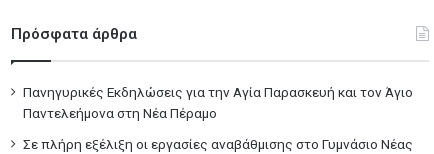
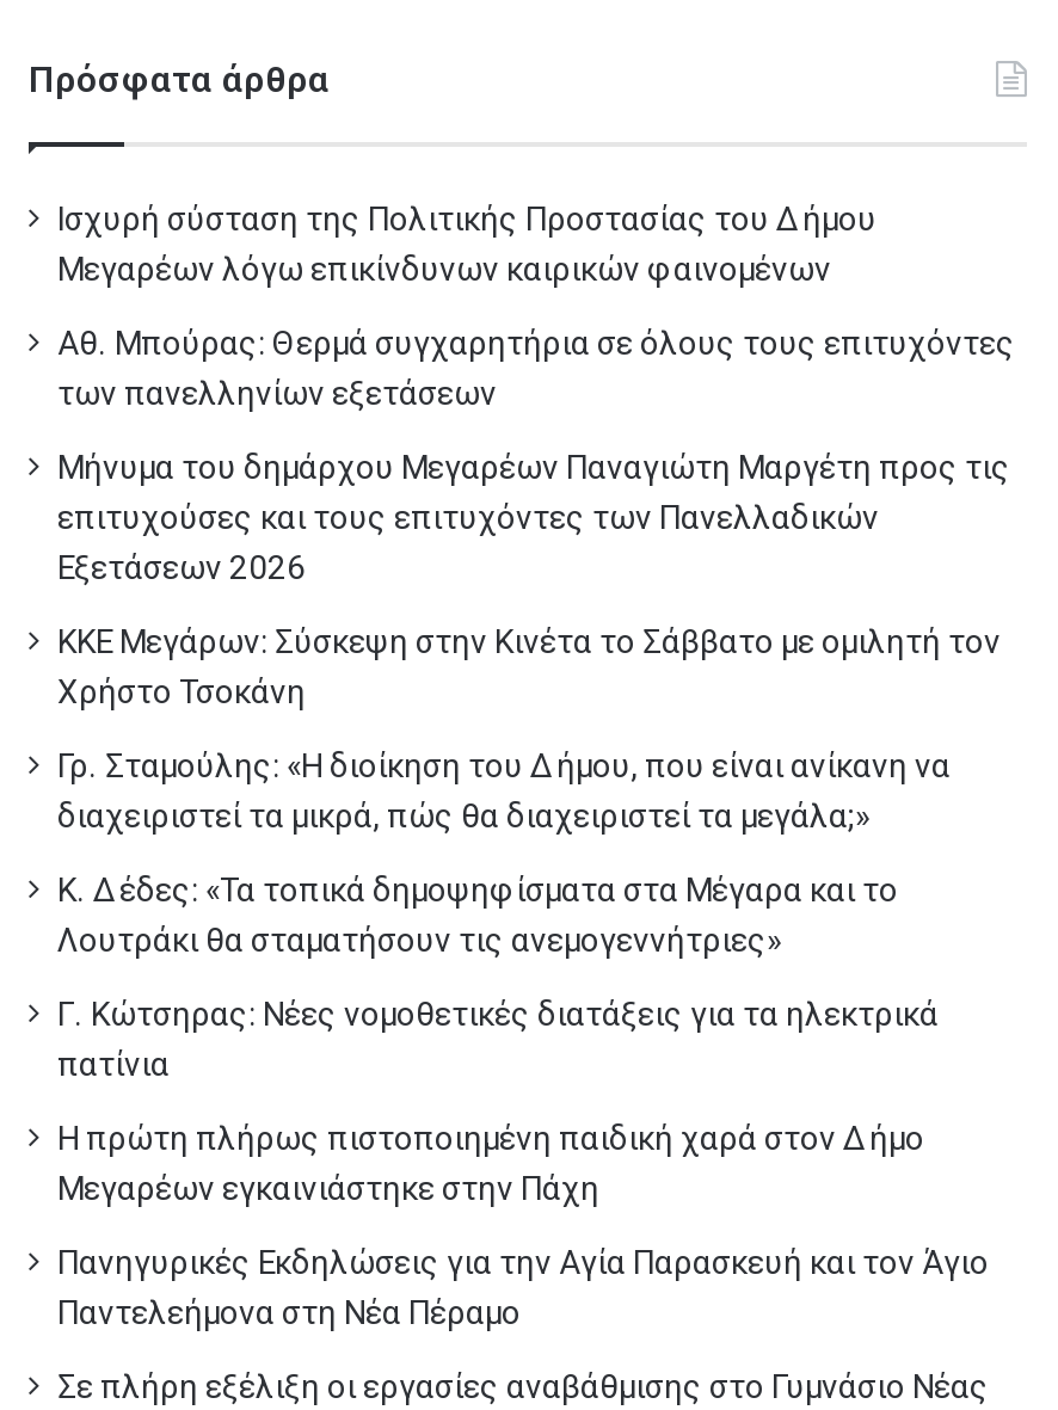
+ Ισχυρή σύσταση της Πολιτικής Προστασίας του Δήμου
+ Μεγαρέων λόγω επικίνδυνων καιρικών φαινομένων
+ Αθ. Μπούρας: Θερμά συγχαρητήρια σε όλους τους επιτυχόντες
+ των πανελληνίων εξετάσεων
+ Μήνυμα του δημάρχου Μεγαρέων Παναγιώτη Μαργέτη προς τις
+ επιτυχούσες και τους επιτυχόντες των Πανελλαδικών
+ Εξετάσεων 2026
+ ΚΚΕ Μεγάρων: Σύσκεψη στην Κινέτα το Σάββατο με ομιλητή τον
+ Χρήστο Τσοκάνη
+ Γρ. Σταμούλης: «Η διοίκηση του Δήμου, που είναι ανίκανη να
+ διαχειριστεί τα μικρά, πώς θα διαχειριστεί τα μεγάλα;»
+ Κ. Δέδες: «Τα τοπικά δημοψηφίσματα στα Μέγαρα και το
+ Λουτράκι θα σταματήσουν τις ανεμογεννήτριες»
+ Γ. Κώτσηρας: Νέες νομοθετικές διατάξεις για τα ηλεκτρικά
+ πατίνια
+ Η πρώτη πλήρως πιστοποιημένη παιδική χαρά στον Δήμο
+ Μεγαρέων εγκαινιάστηκε στην Πάχη
